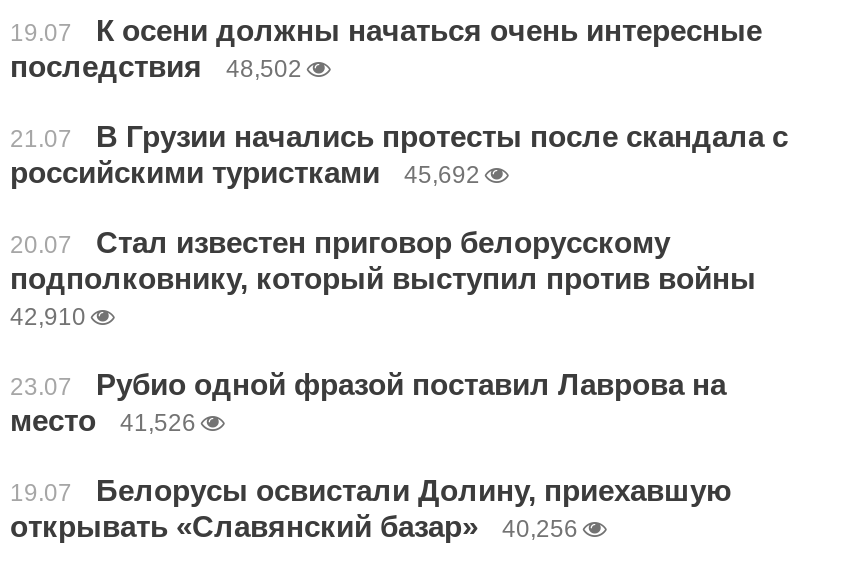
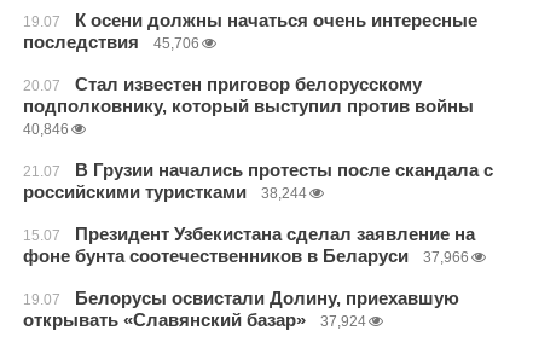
- 48,502
- 45,692
+ 45,706

moved down: 21.07 | В Грузии начались протесты после скандала с | российскими туристками

moved up: 20.07 | Стал известен приговор белорусскому | подполковнику, который выступил против войны

- 42,910
- 23.07
- Рубио одной фразой поставил Лаврова на
- место
- 41,526
+ 40,846
+ 38,244
+ 15.07
+ Президент Узбекистана сделал заявление на
+ фоне бунта соотечественников в Беларуси
+ 37,966

- открывать «Славянский базар» 40,256
+ открывать «Славянский базар» 37,924
